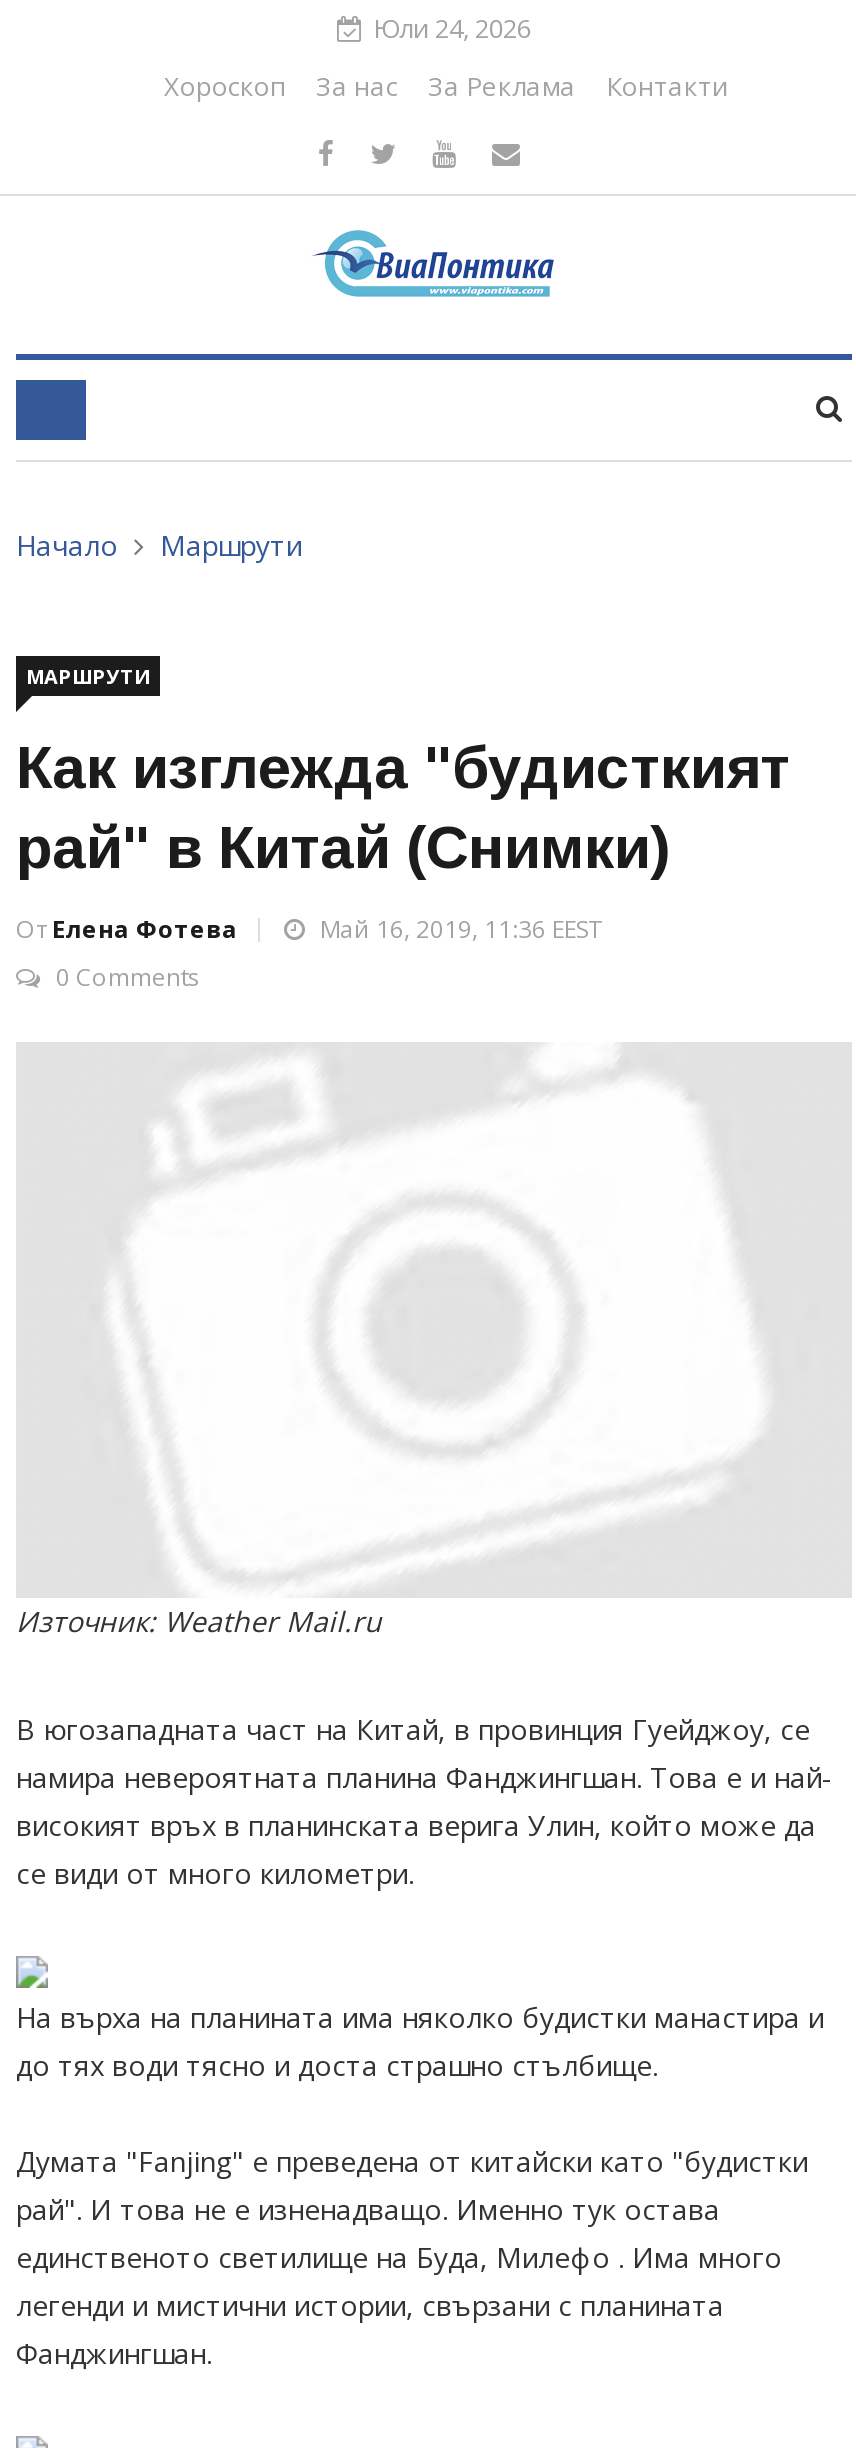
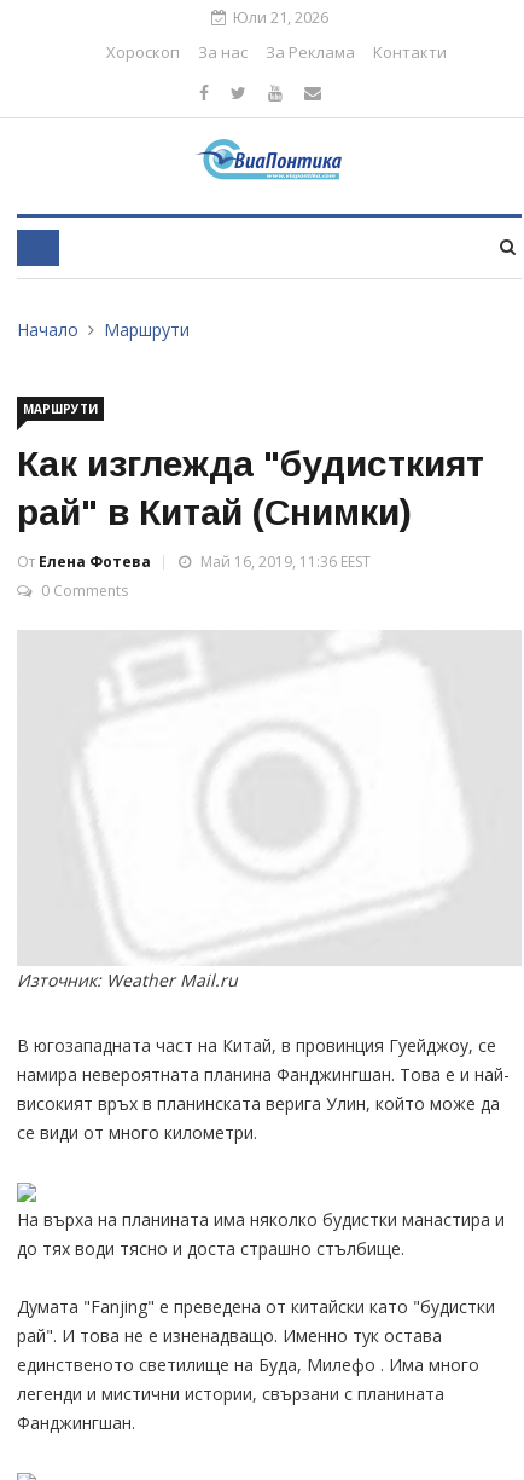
- Юли 24, 2026
+ Юли 21, 2026
